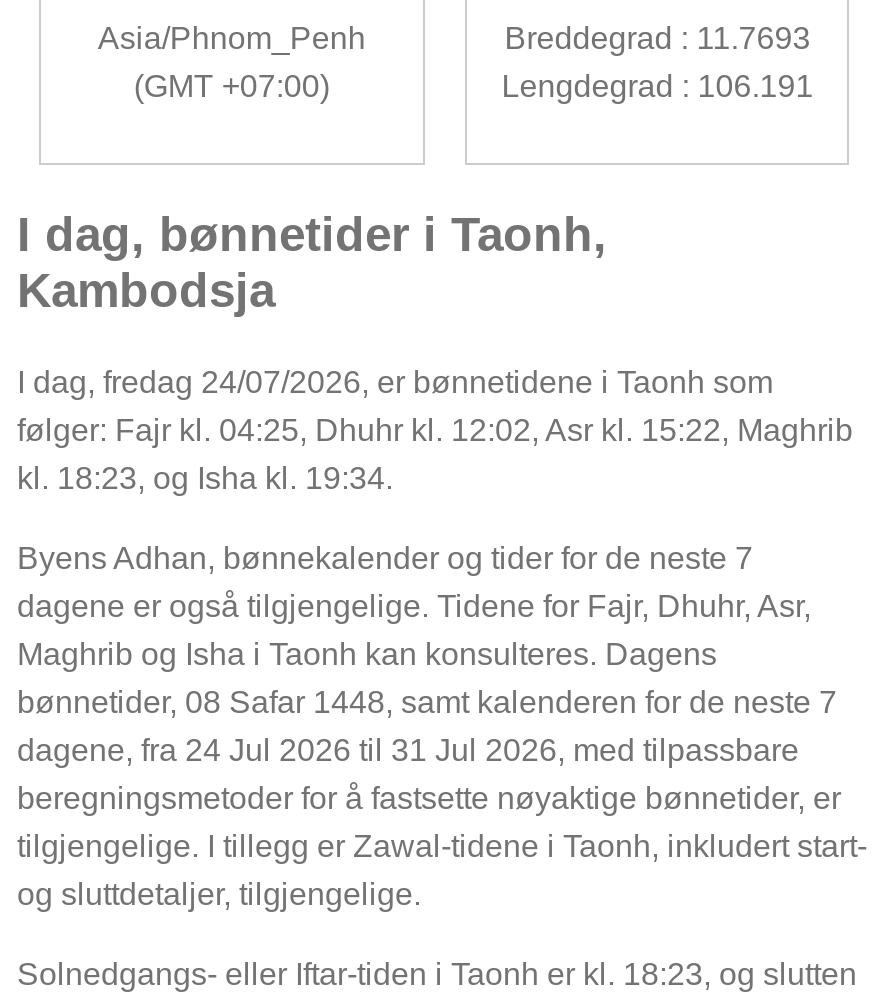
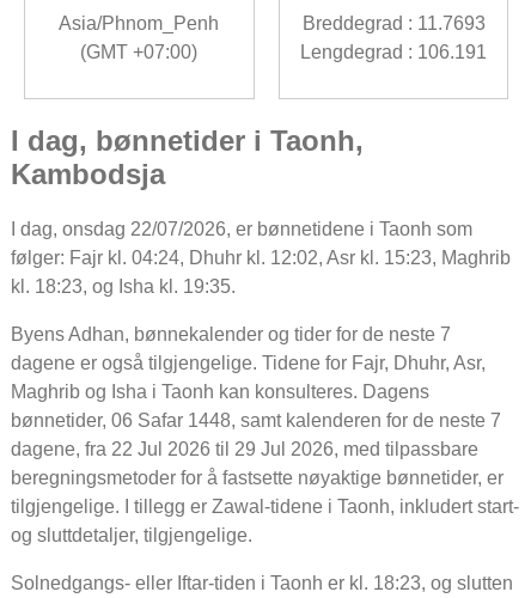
- I dag, fredag 24/07/2026, er bønnetidene i Taonh som
+ I dag, onsdag 22/07/2026, er bønnetidene i Taonh som

- følger: Fajr kl. 04:25, Dhuhr kl. 12:02, Asr kl. 15:22, Maghrib
+ følger: Fajr kl. 04:24, Dhuhr kl. 12:02, Asr kl. 15:23, Maghrib

- kl. 18:23, og Isha kl. 19:34.
+ kl. 18:23, og Isha kl. 19:35.

- bønnetider, 08 Safar 1448, samt kalenderen for de neste 7
+ bønnetider, 06 Safar 1448, samt kalenderen for de neste 7

- dagene, fra 24 Jul 2026 til 31 Jul 2026, med tilpassbare
+ dagene, fra 22 Jul 2026 til 29 Jul 2026, med tilpassbare
